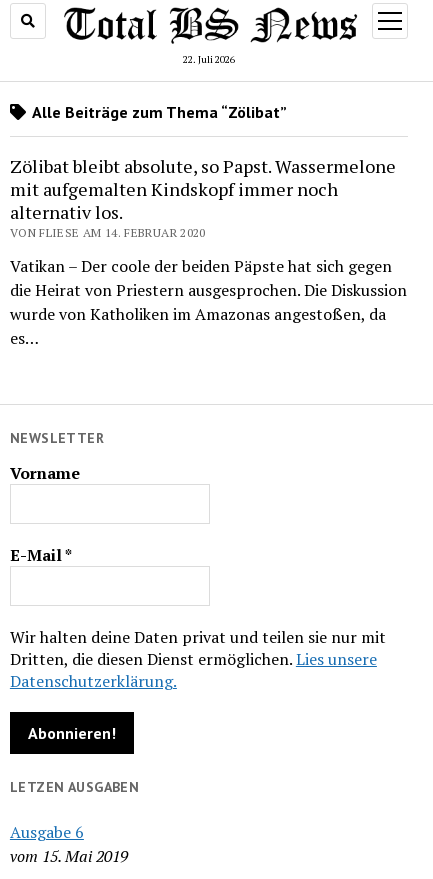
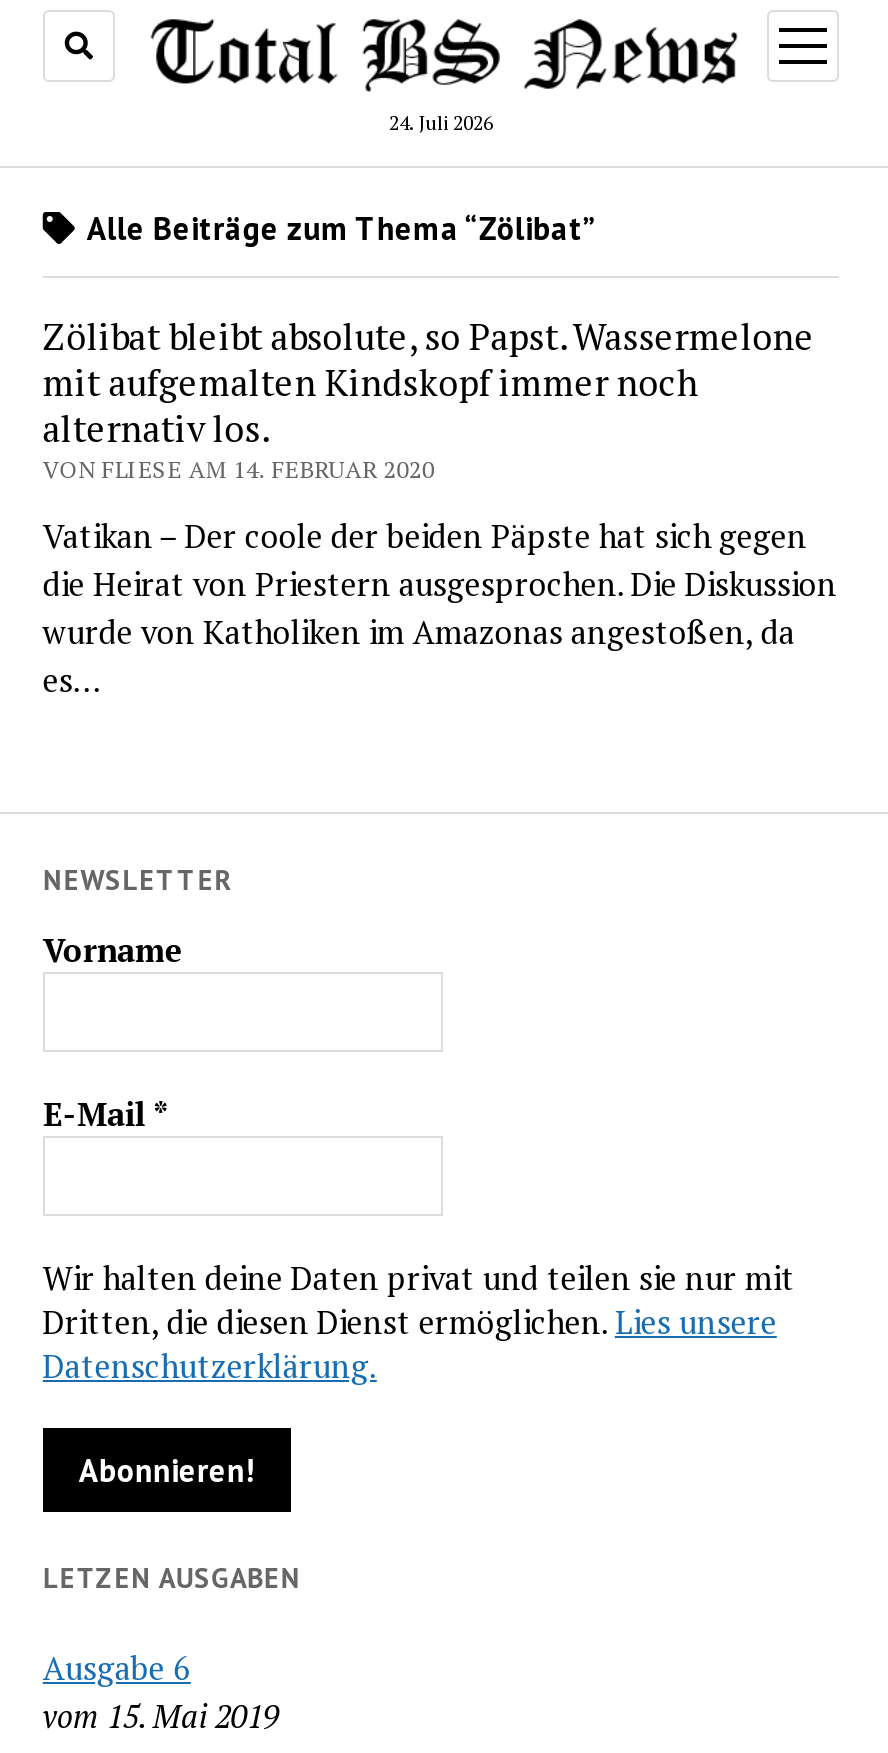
- 22. Juli 2026
+ 24. Juli 2026
